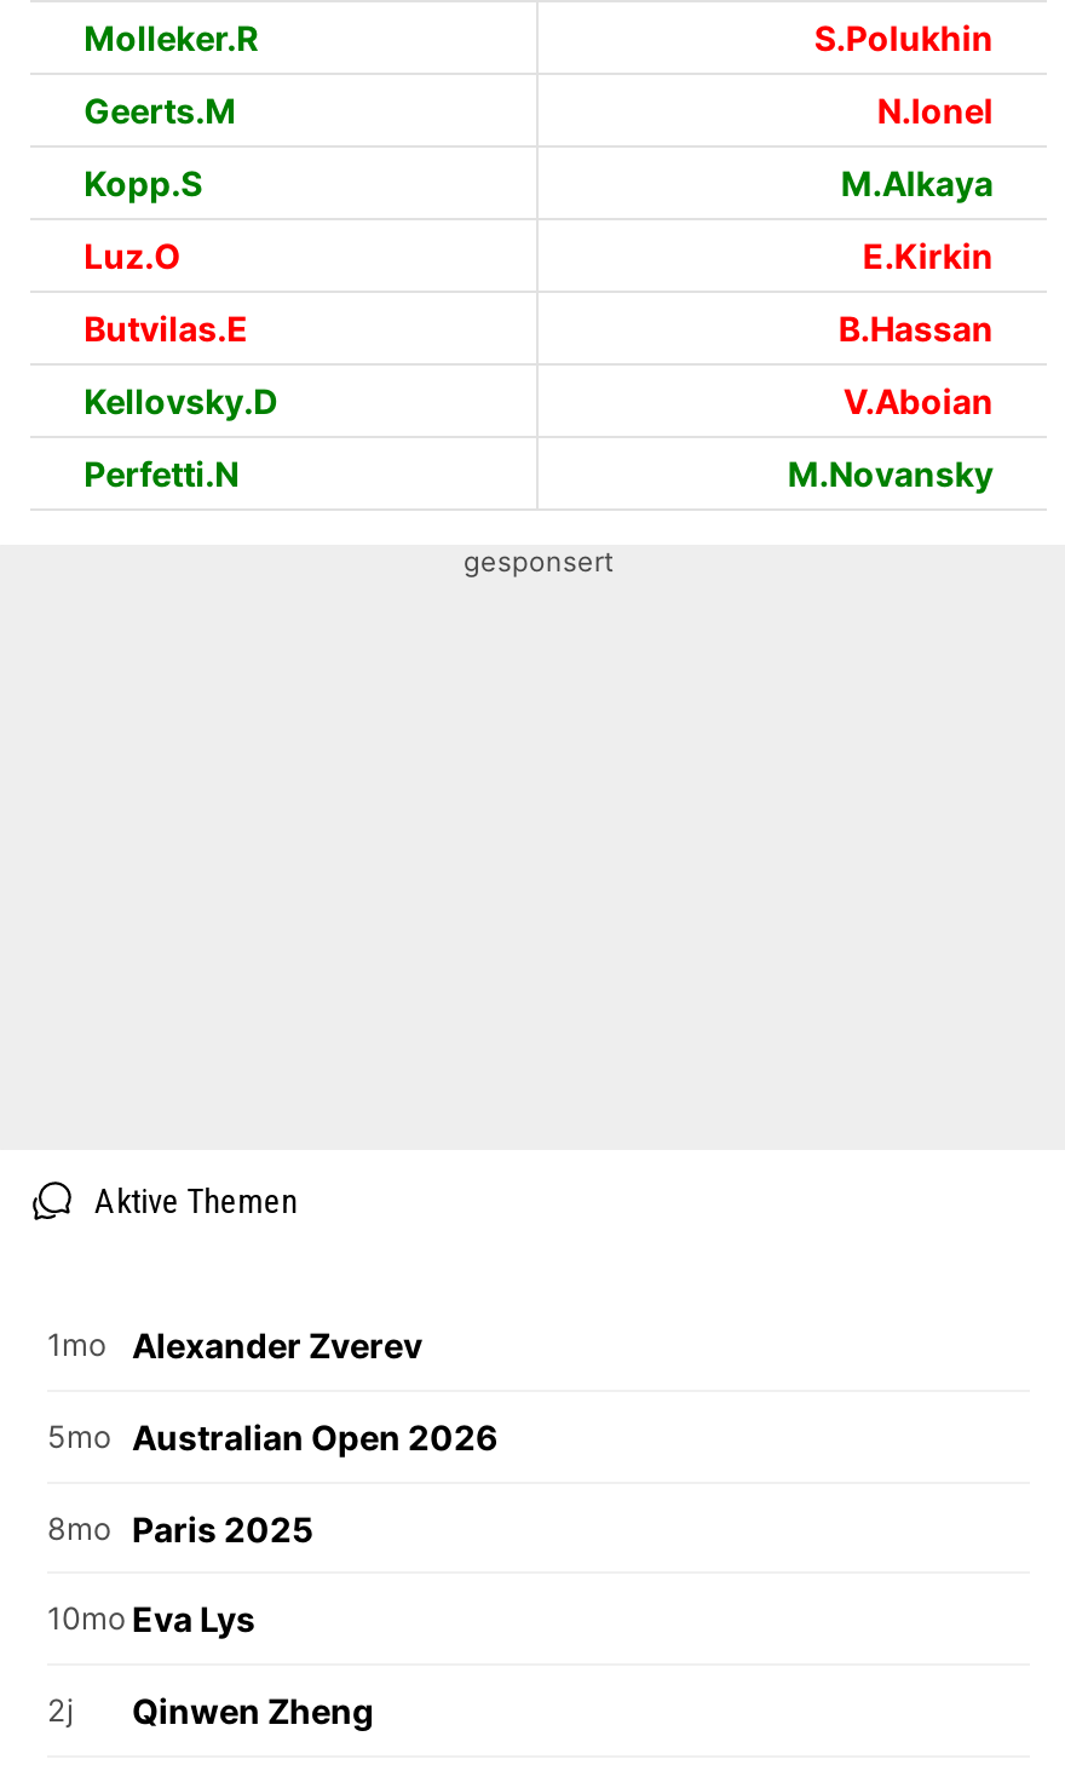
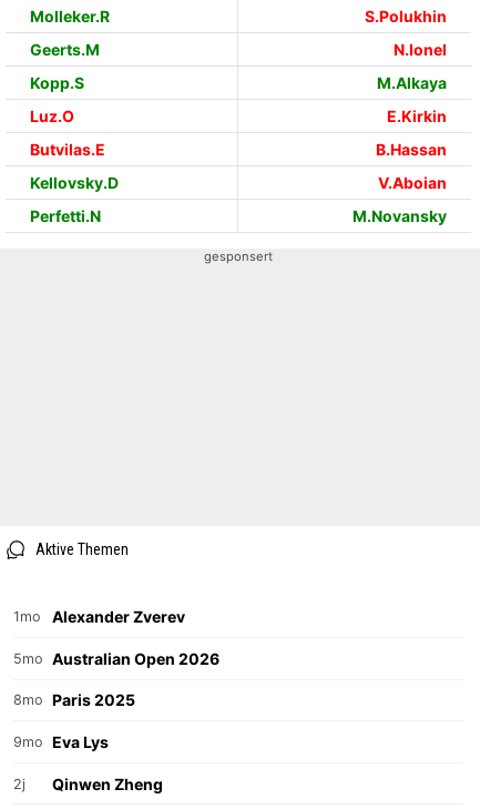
- 10mo Eva Lys
+ 9mo Eva Lys
